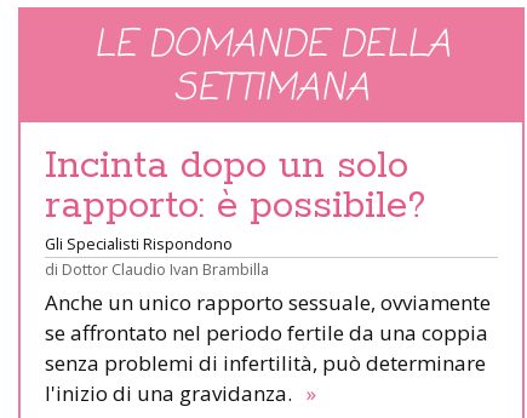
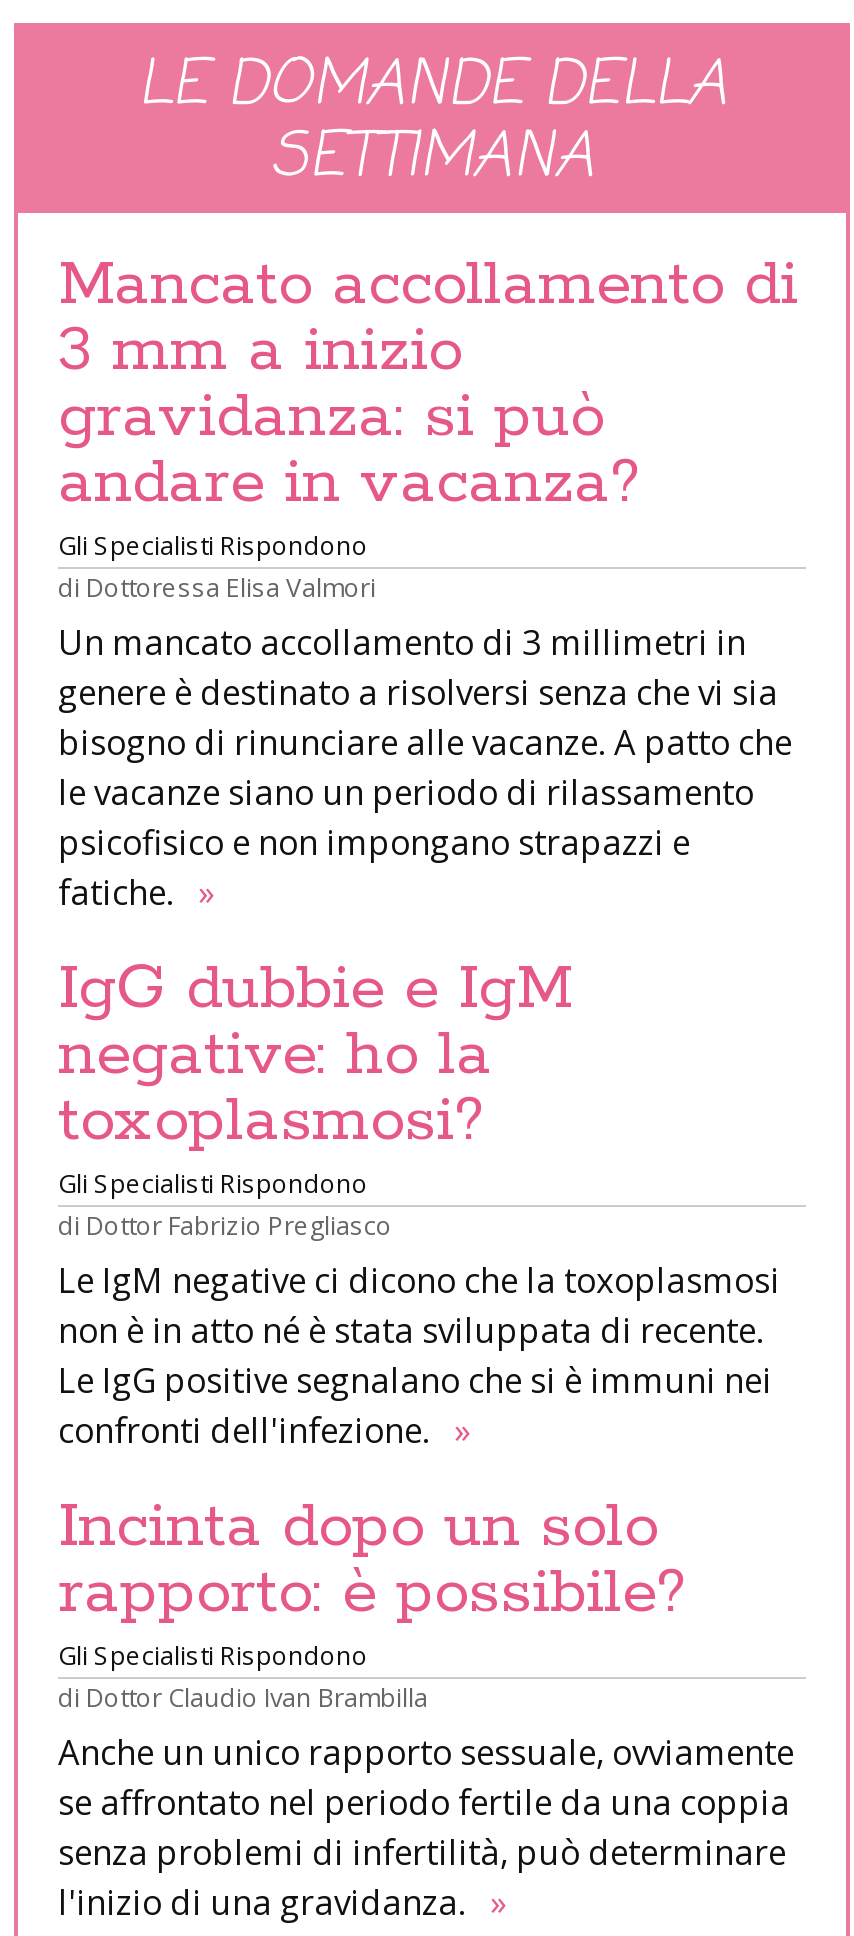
+ Mancato accollamento di
+ 3 mm a inizio
+ gravidanza: si può
+ andare in vacanza?
+ Gli Specialisti Rispondono
+ di Dottoressa Elisa Valmori
+ Un mancato accollamento di 3 millimetri in
+ genere è destinato a risolversi senza che vi sia
+ bisogno di rinunciare alle vacanze. A patto che
+ le vacanze siano un periodo di rilassamento
+ psicofisico e non impongano strapazzi e
+ fatiche.»
+ IgG dubbie e IgM
+ negative: ho la
+ toxoplasmosi?
+ Gli Specialisti Rispondono
+ di Dottor Fabrizio Pregliasco
+ Le IgM negative ci dicono che la toxoplasmosi
+ non è in atto né è stata sviluppata di recente.
+ Le IgG positive segnalano che si è immuni nei
+ confronti dell'infezione.»
